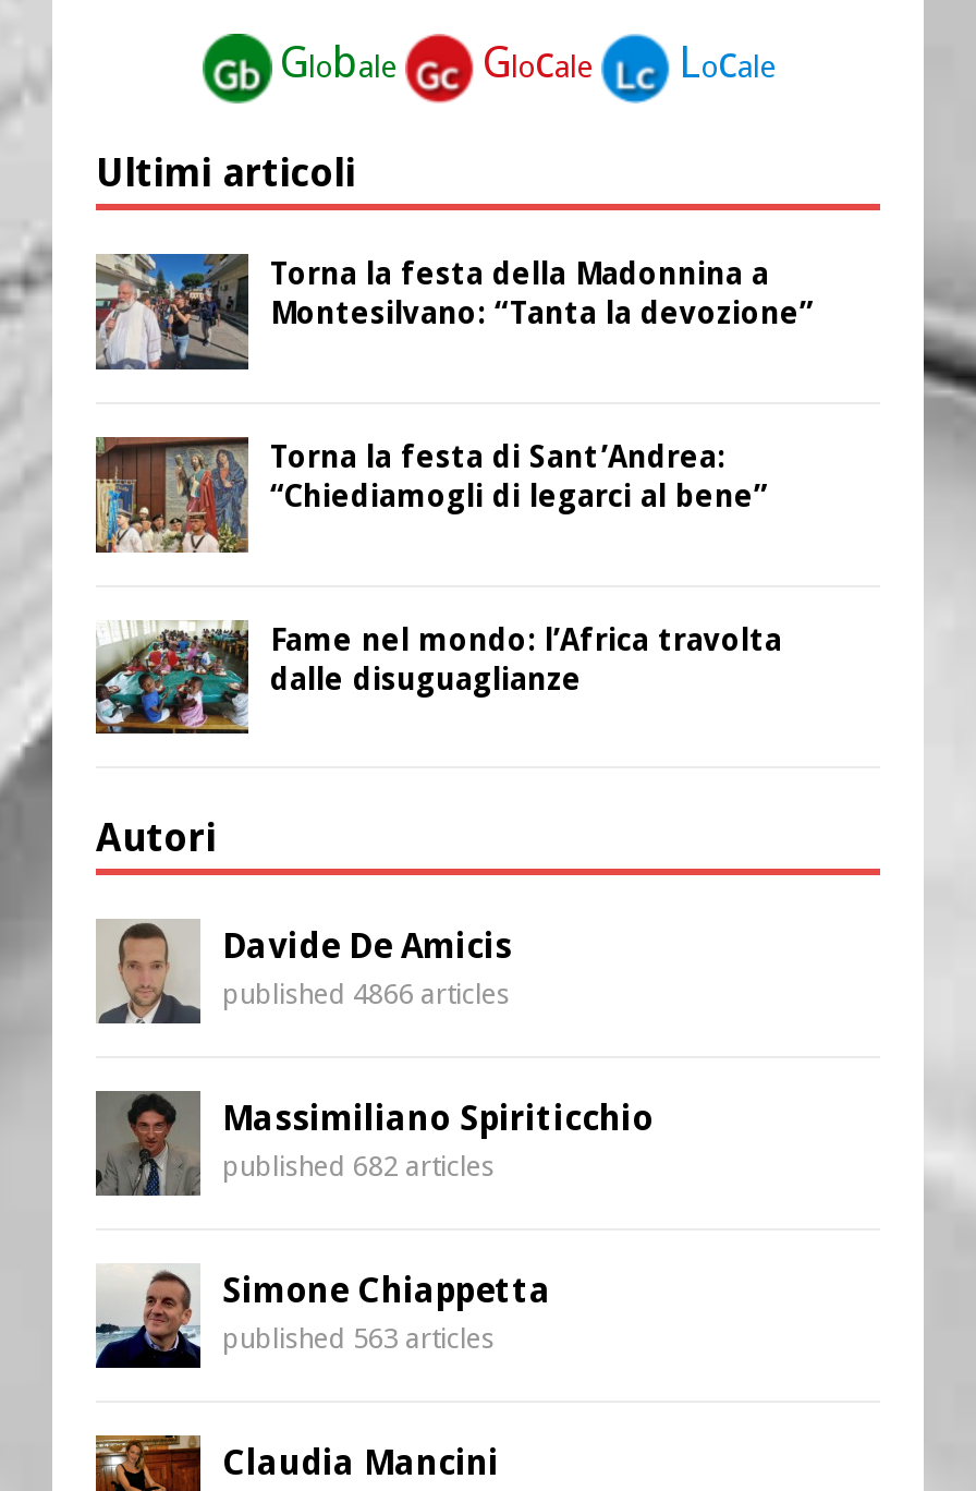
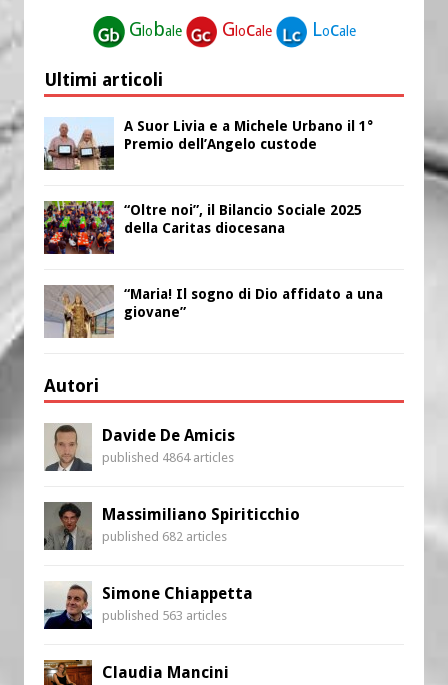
- [image]
- Torna la festa della Madonnina a
- Montesilvano: “Tanta la devozione”
+ [image]
+ A Suor Livia e a Michele Urbano il 1°
+ Premio dell’Angelo custode

- [image]
- Torna la festa di Sant’Andrea:
- “Chiediamogli di legarci al bene”
+ [image]
+ “Oltre noi”, il Bilancio Sociale 2025
+ della Caritas diocesana

- [image]
- Fame nel mondo: l’Africa travolta
- dalle disuguaglianze
+ [image]
+ “Maria! Il sogno di Dio affidato a una
+ giovane”

- published 4866 articles
+ published 4864 articles
